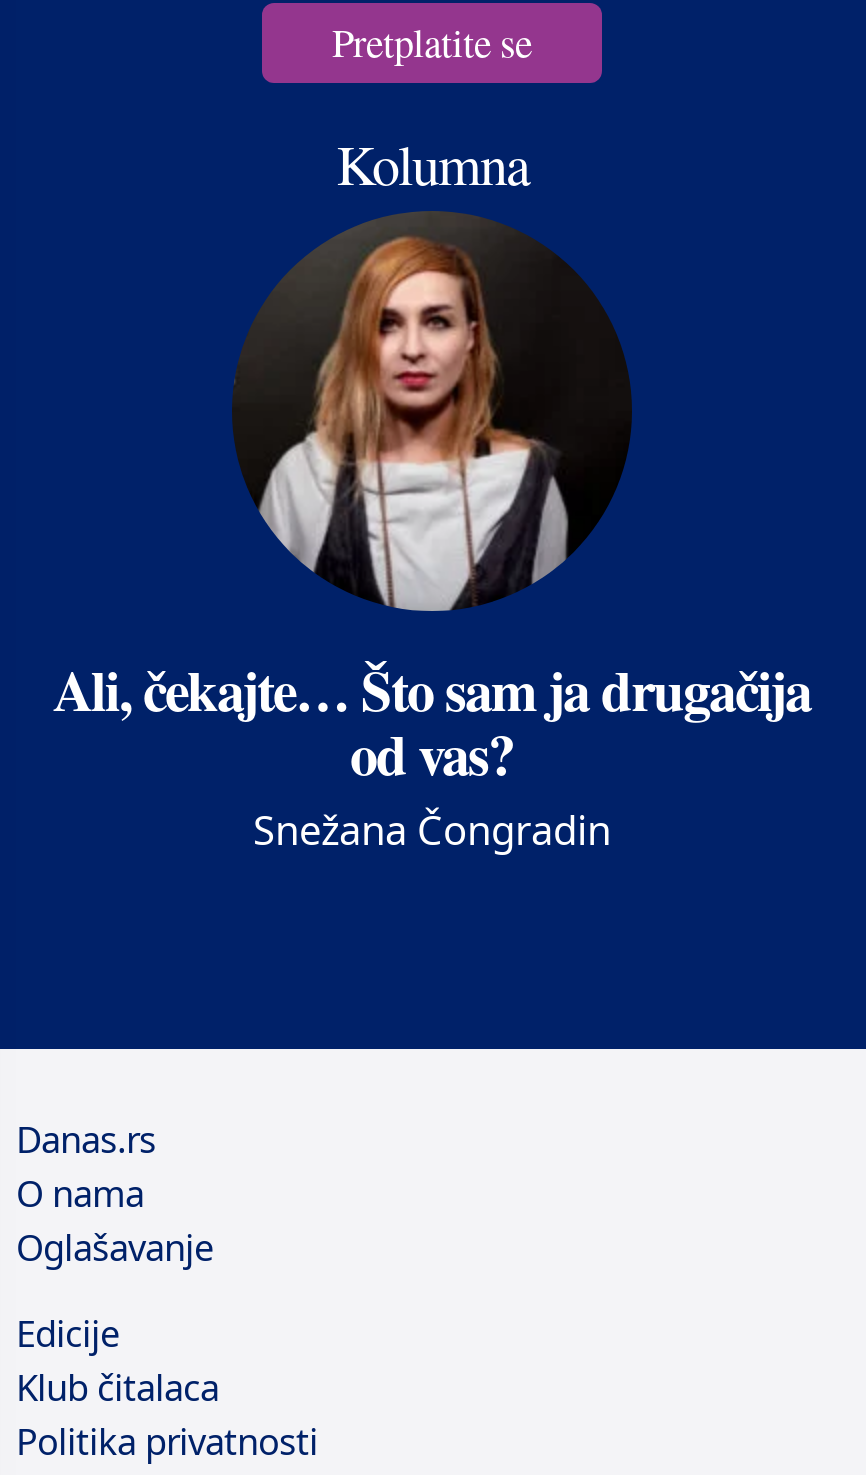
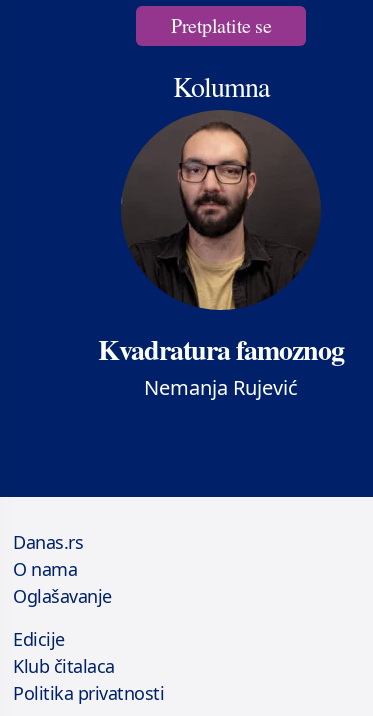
- [image]
- Ali, čekajte… Što sam ja drugačija
- od vas?
- Snežana Čongradin
+ [image]
+ Kvadratura famoznog
+ Nemanja Rujević
